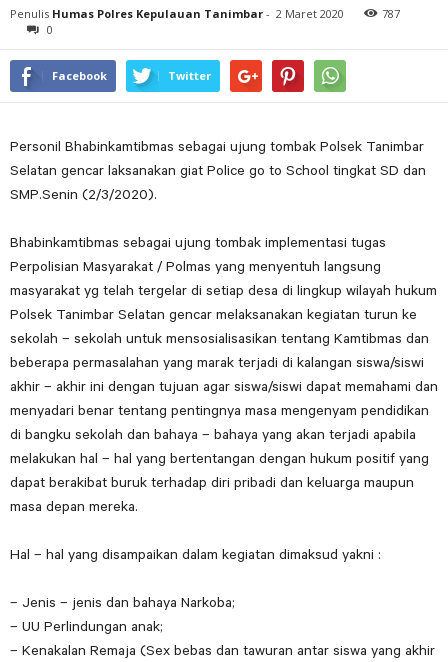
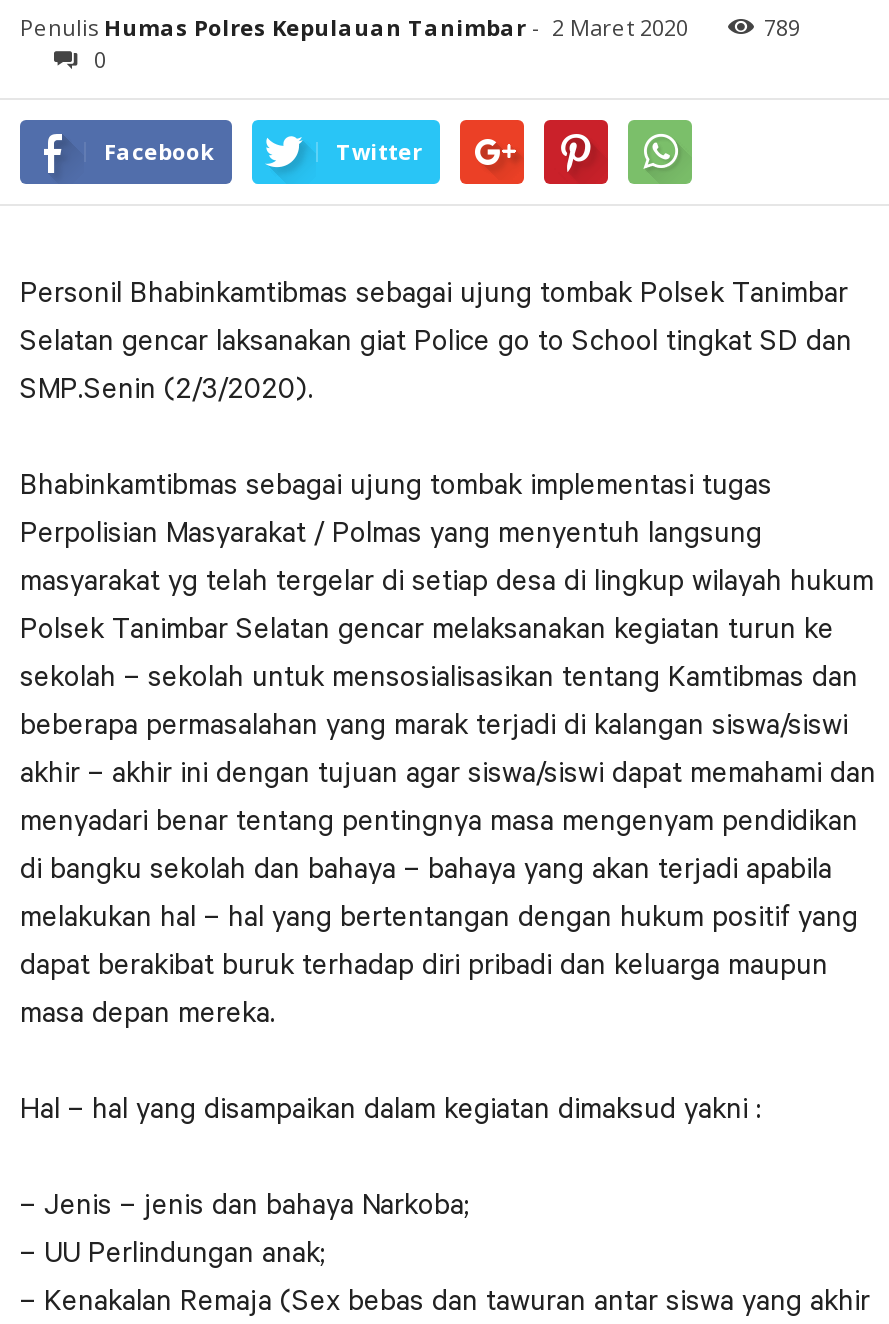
- 787
+ 789
